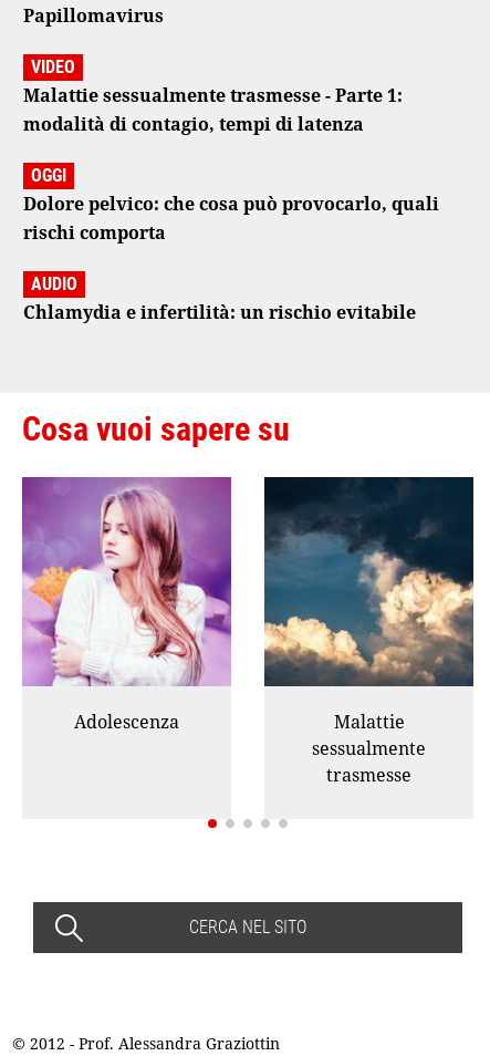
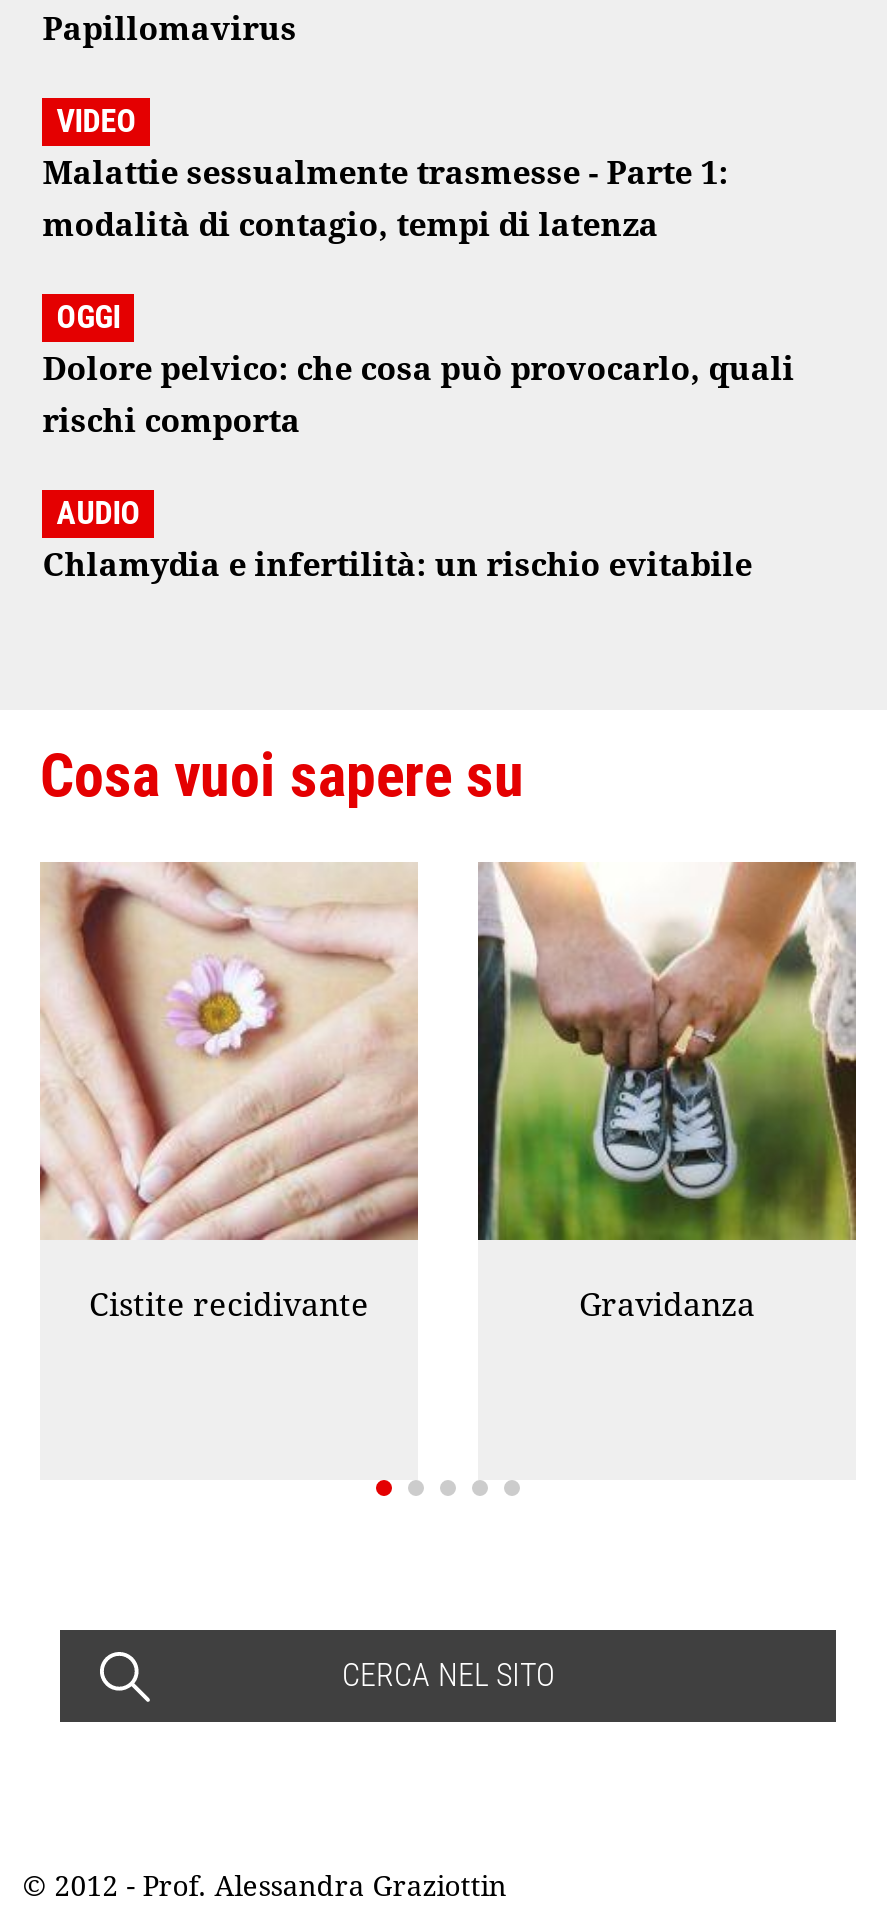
- [image]
- Adolescenza
- Malattie
- sessualmente
- trasmesse
+ [image]
+ Cistite recidivante
+ Gravidanza

- [image]
+ [image]
